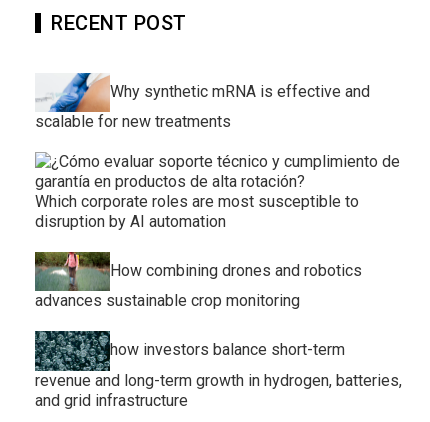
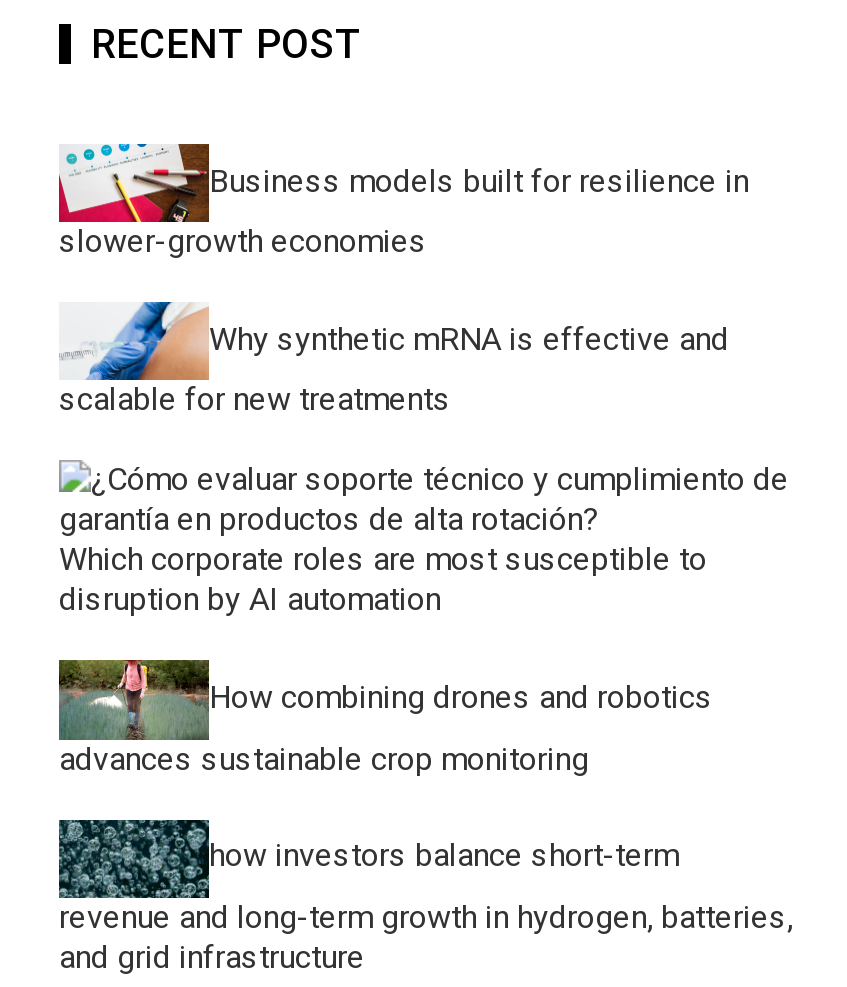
+ [image]
+ Business models built for resilience in
+ slower-growth economies
